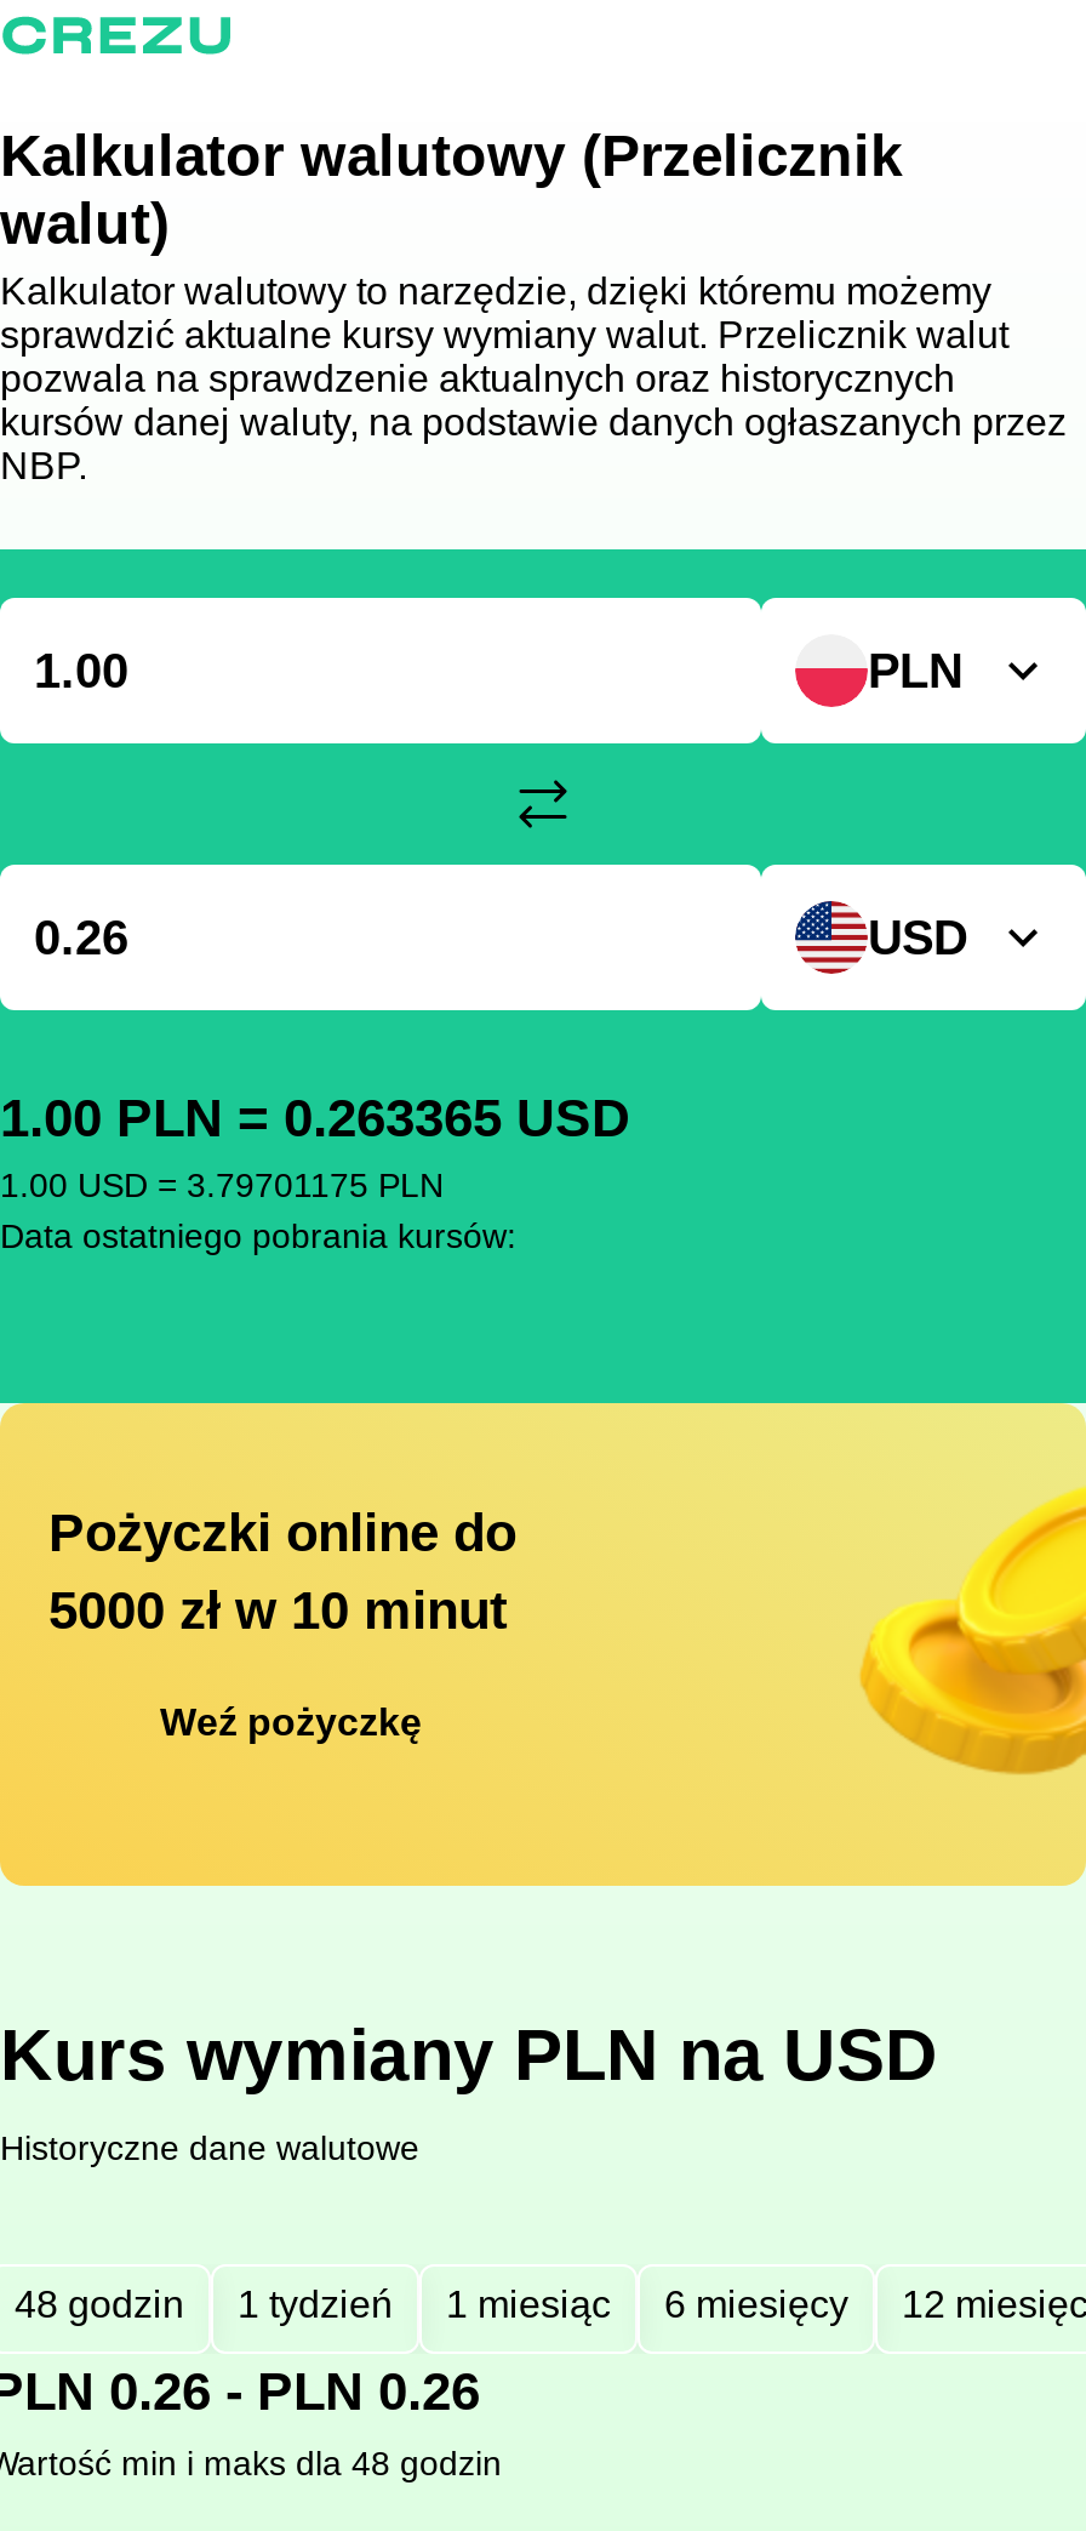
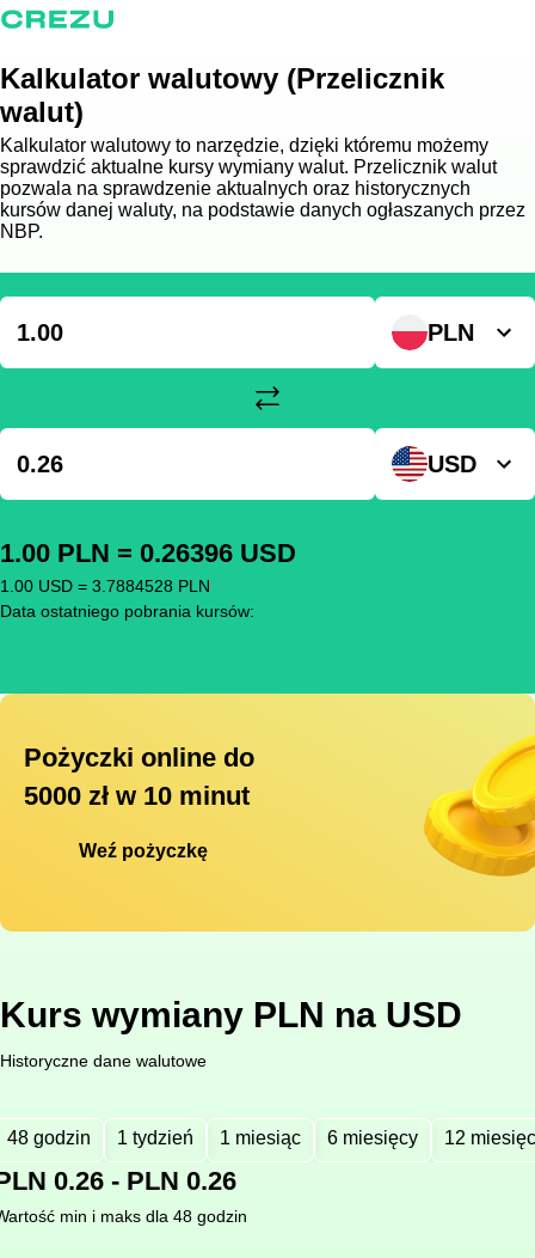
- 1.00 PLN = 0.263365 USD
+ 1.00 PLN = 0.26396 USD

- 1.00 USD = 3.79701175 PLN
+ 1.00 USD = 3.7884528 PLN
